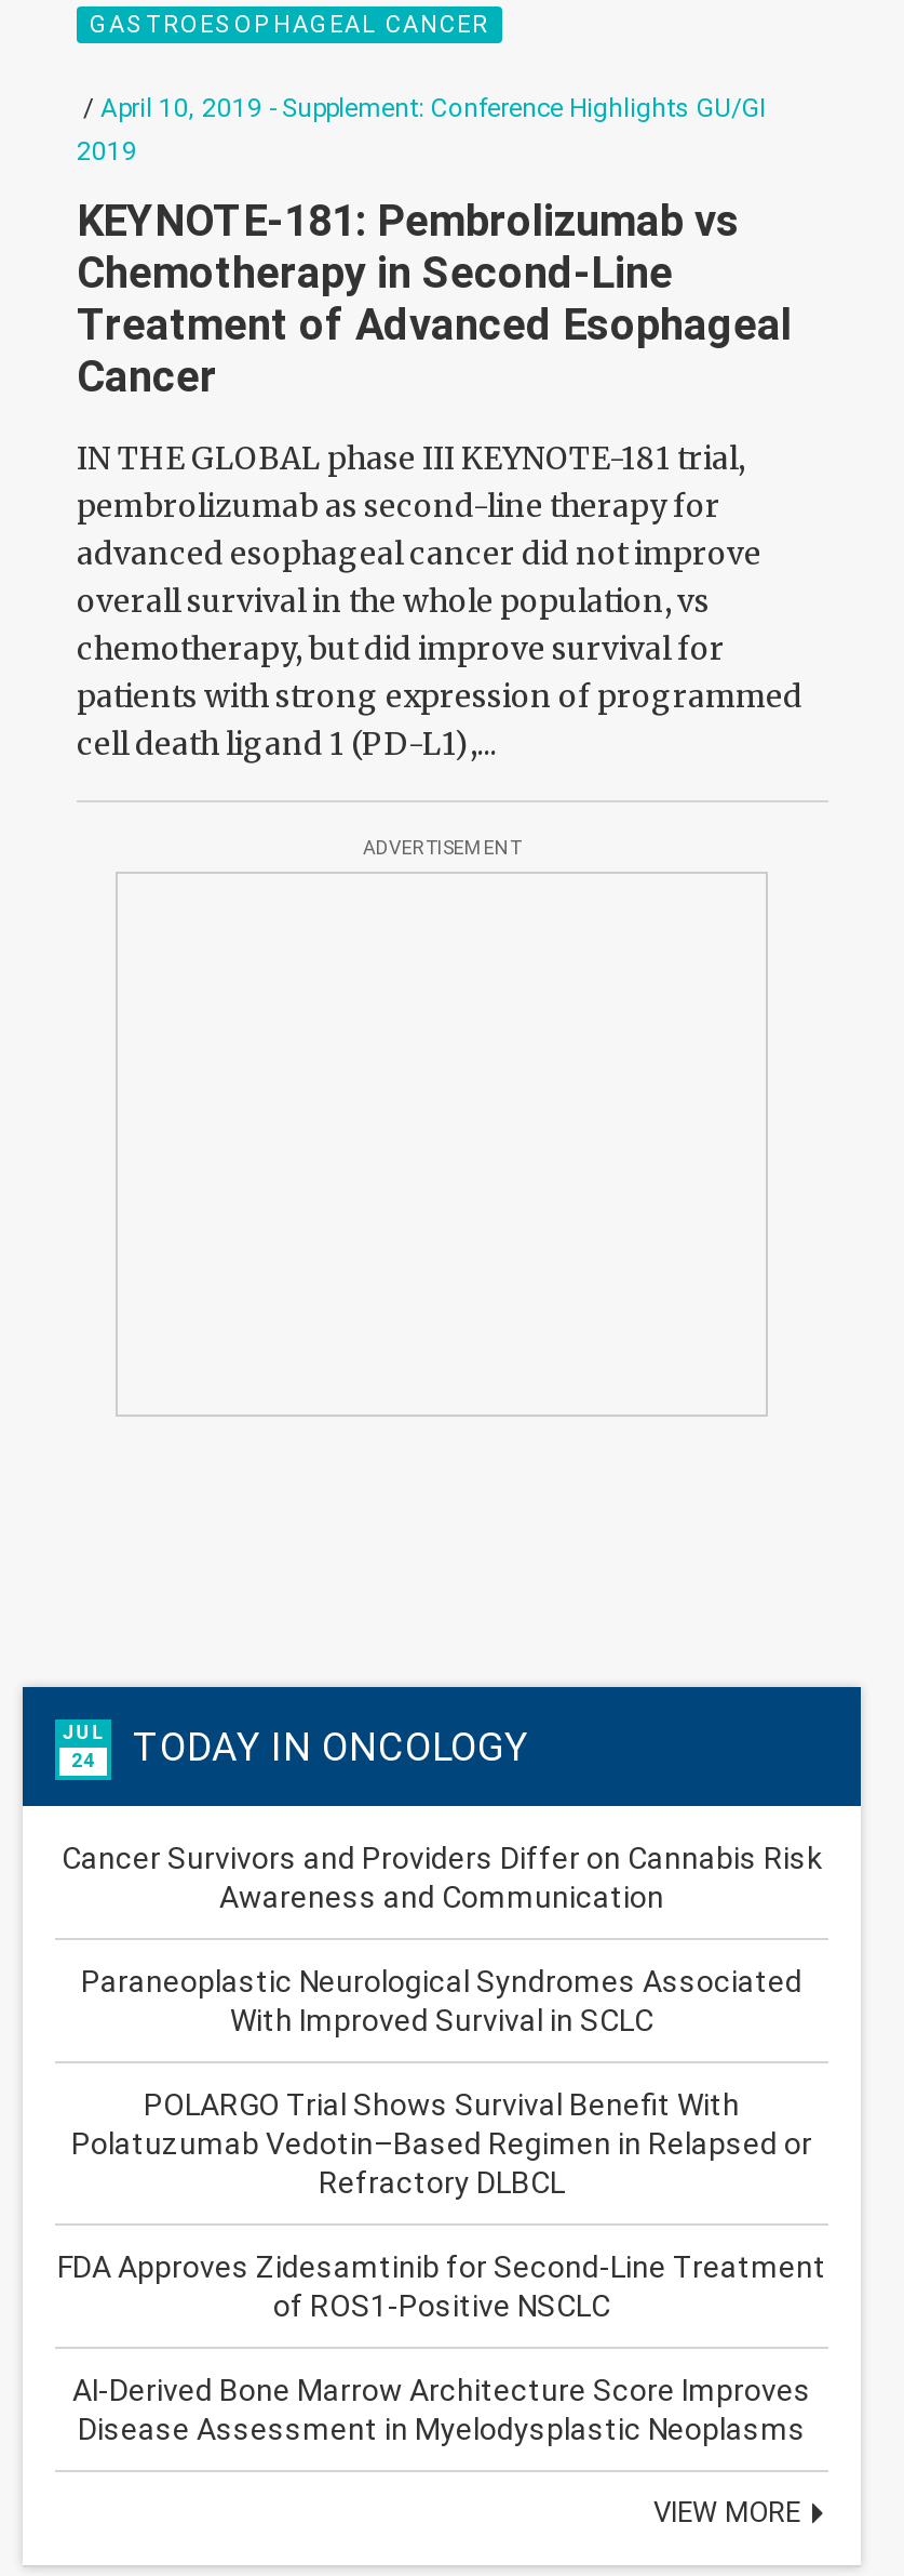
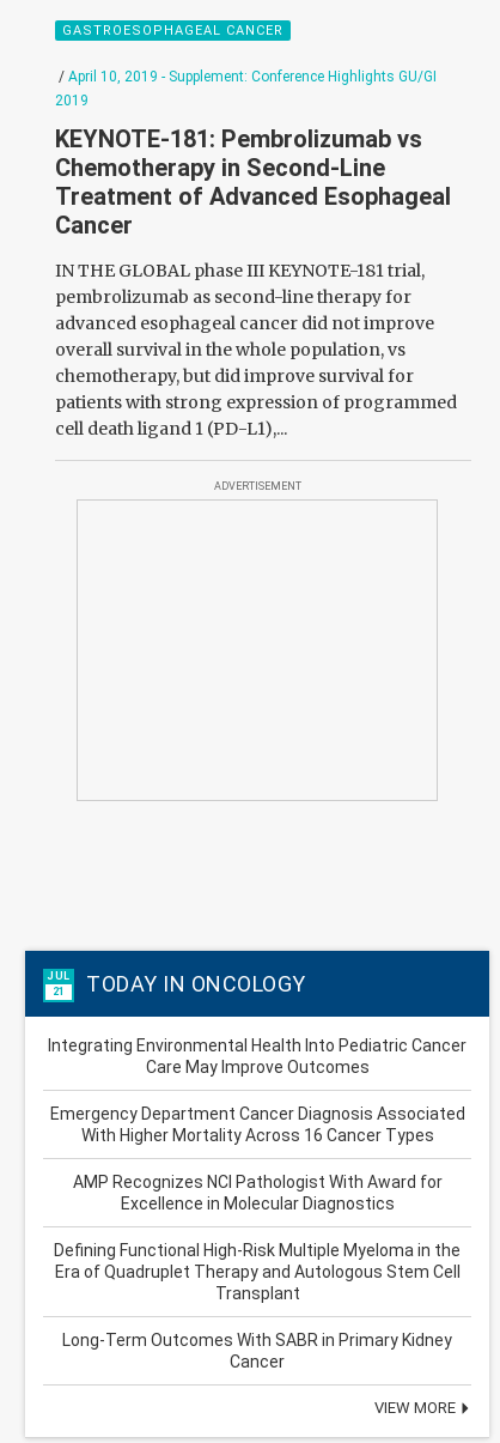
- JUL 24 TODAY IN ONCOLOGY
+ JUL 21 TODAY IN ONCOLOGY

- Cancer Survivors and Providers Differ on Cannabis Risk
- Awareness and Communication
+ Integrating Environmental Health Into Pediatric Cancer
+ Care May Improve Outcomes

- Paraneoplastic Neurological Syndromes Associated
- With Improved Survival in SCLC
+ Emergency Department Cancer Diagnosis Associated
+ With Higher Mortality Across 16 Cancer Types

- POLARGO Trial Shows Survival Benefit With
- Polatuzumab Vedotin–Based Regimen in Relapsed or
- Refractory DLBCL
+ AMP Recognizes NCI Pathologist With Award for
+ Excellence in Molecular Diagnostics

- FDA Approves Zidesamtinib for Second-Line Treatment
- of ROS1-Positive NSCLC
+ Defining Functional High-Risk Multiple Myeloma in the
+ Era of Quadruplet Therapy and Autologous Stem Cell
+ Transplant

- AI-Derived Bone Marrow Architecture Score Improves
- Disease Assessment in Myelodysplastic Neoplasms
+ Long-Term Outcomes With SABR in Primary Kidney
+ Cancer
